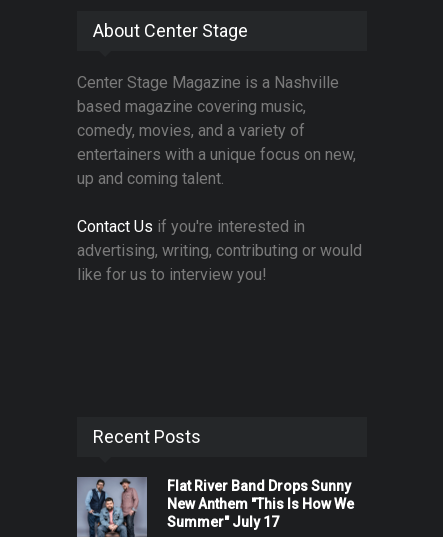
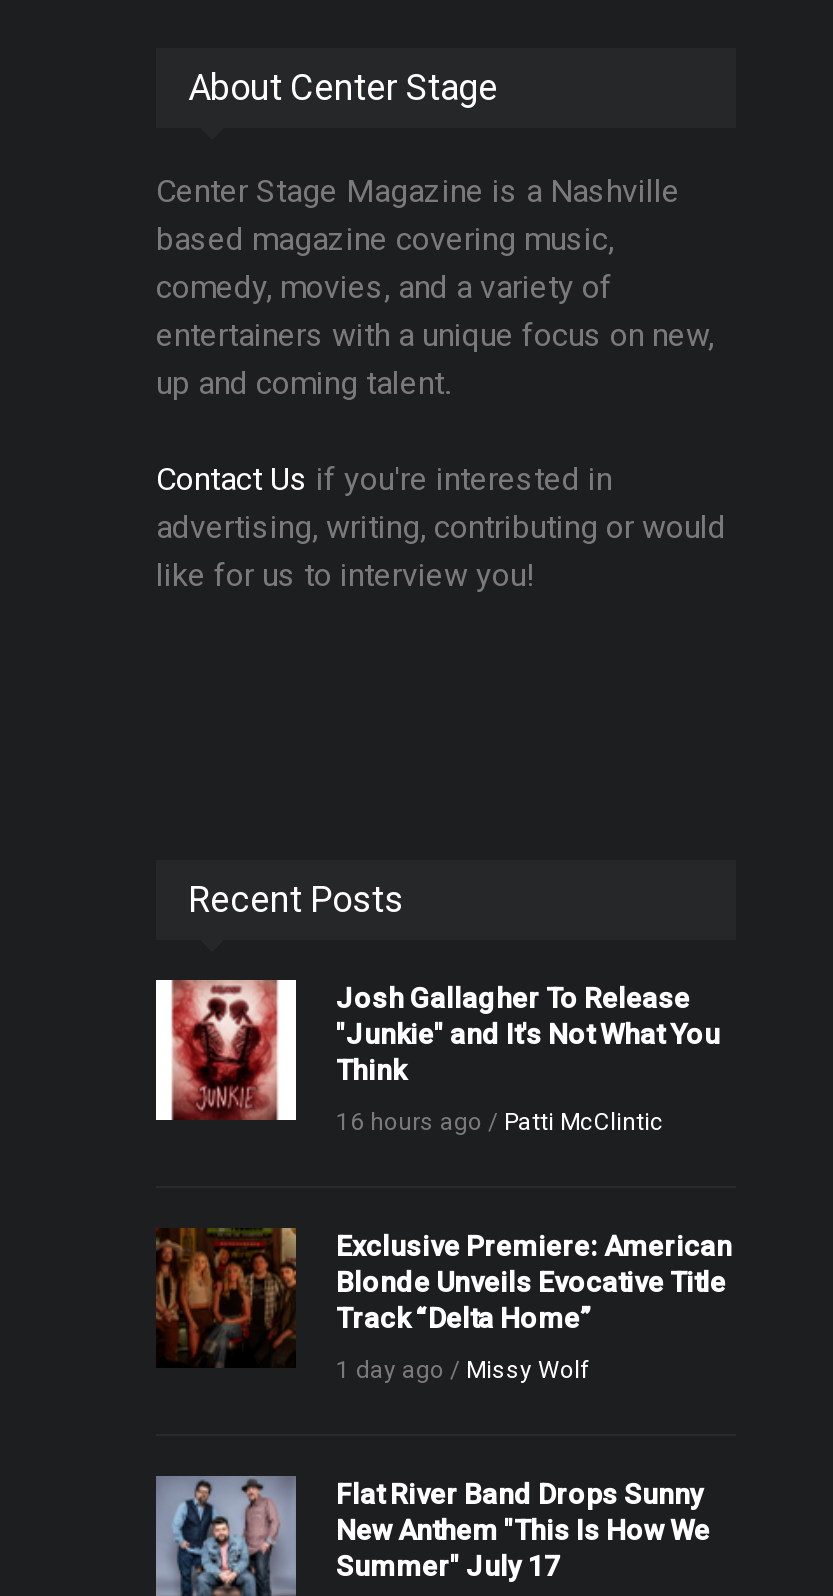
+ [image]
+ Josh Gallagher To Release
+ "Junkie" and It's Not What You
+ Think
+ 16 hours ago / Patti McClintic

+ [image]
+ Exclusive Premiere: American
+ Blonde Unveils Evocative Title
+ Track “Delta Home”
+ 1 day ago / Missy Wolf
